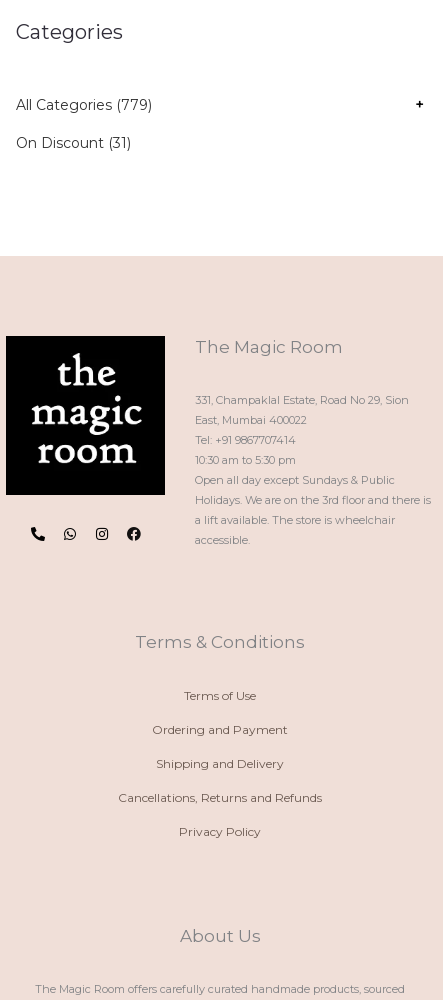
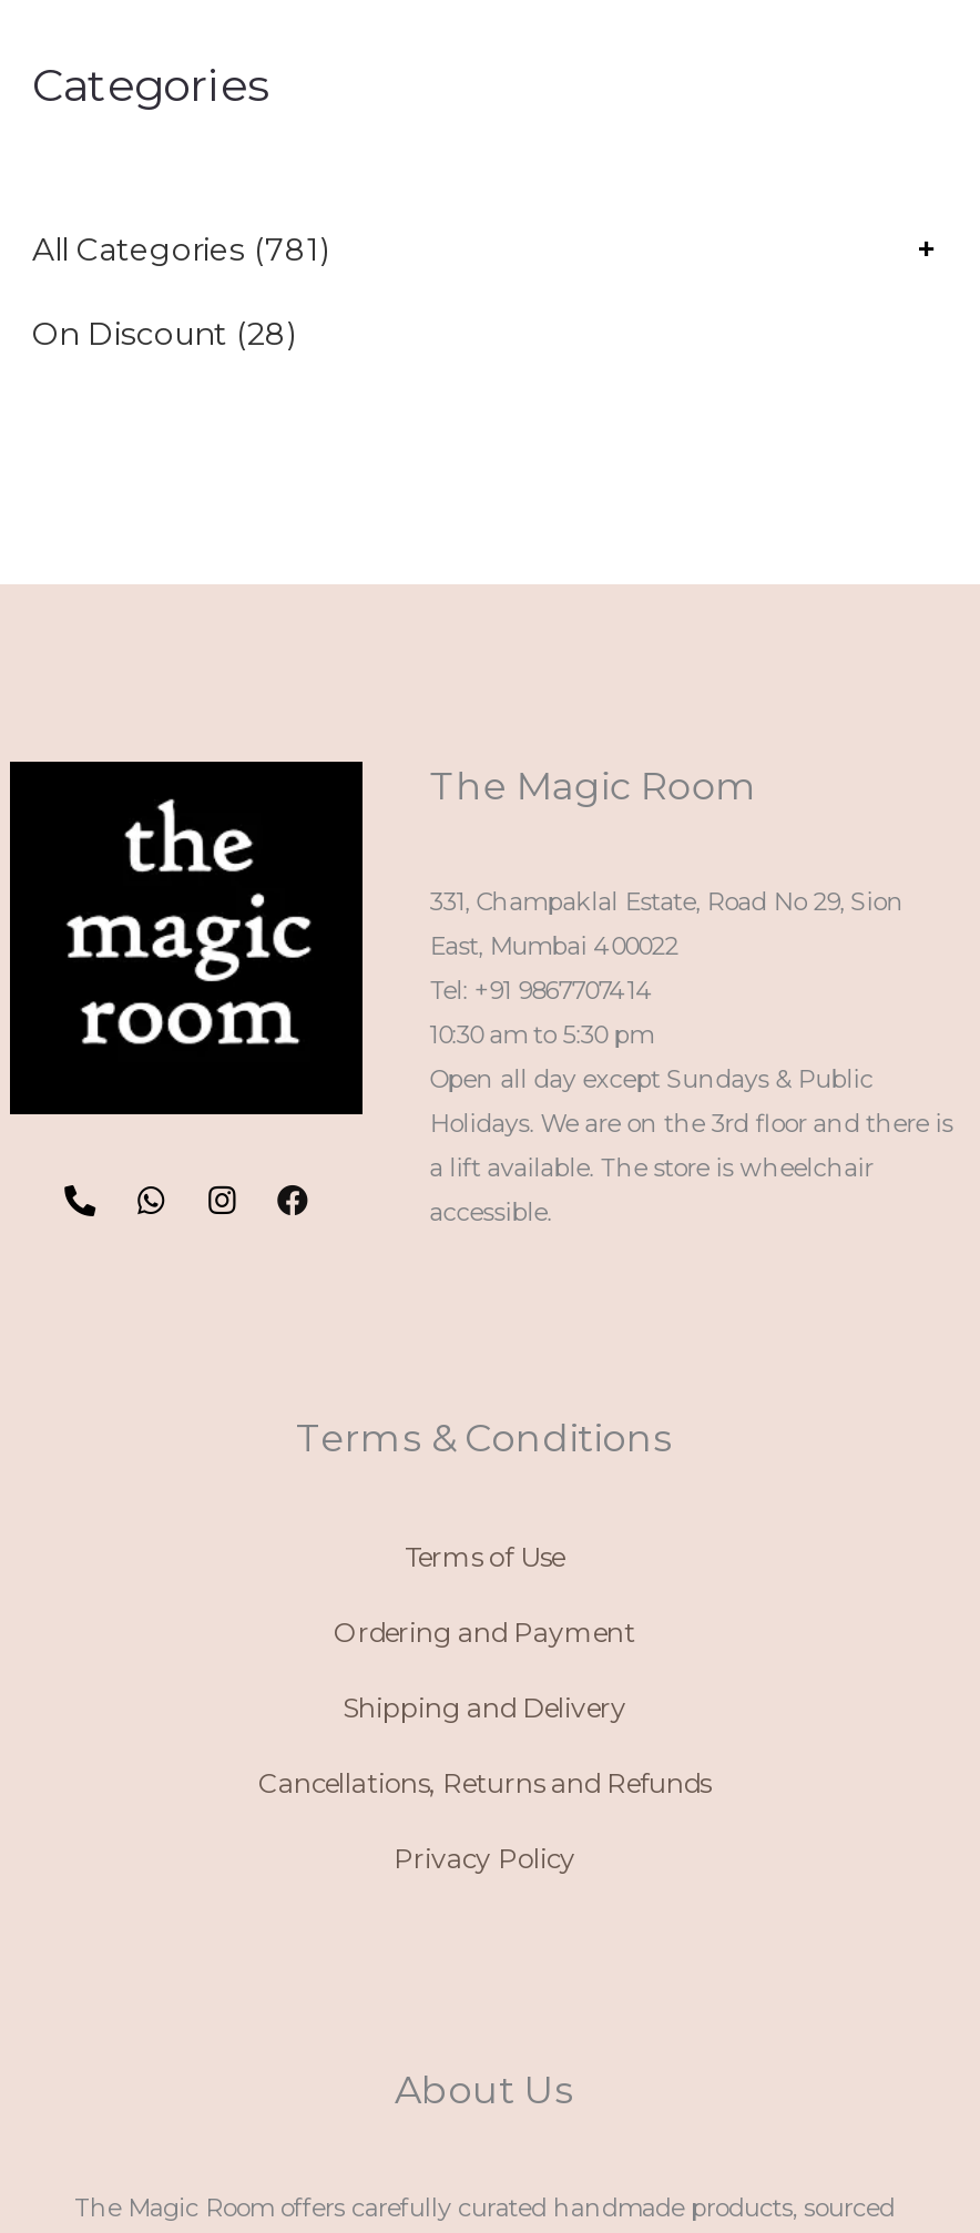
- All Categories (779)
+ All Categories (781)

- On Discount (31)
+ On Discount (28)
